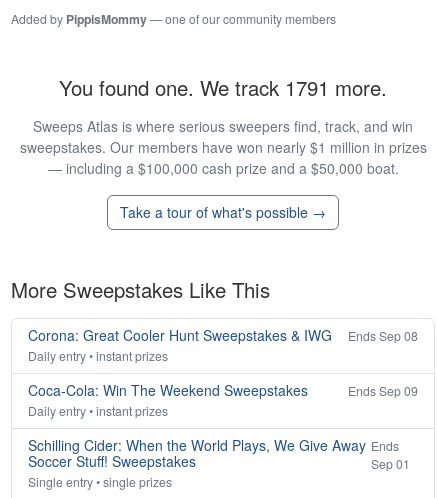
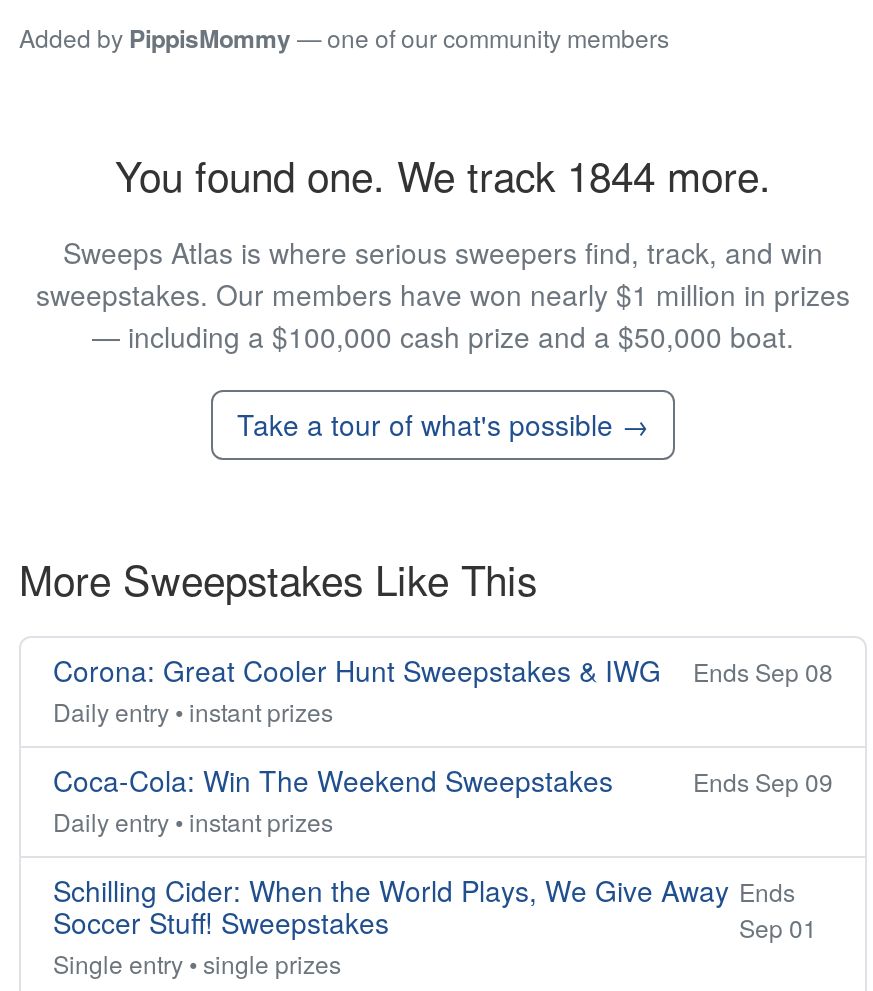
- You found one. We track 1791 more.
+ You found one. We track 1844 more.
